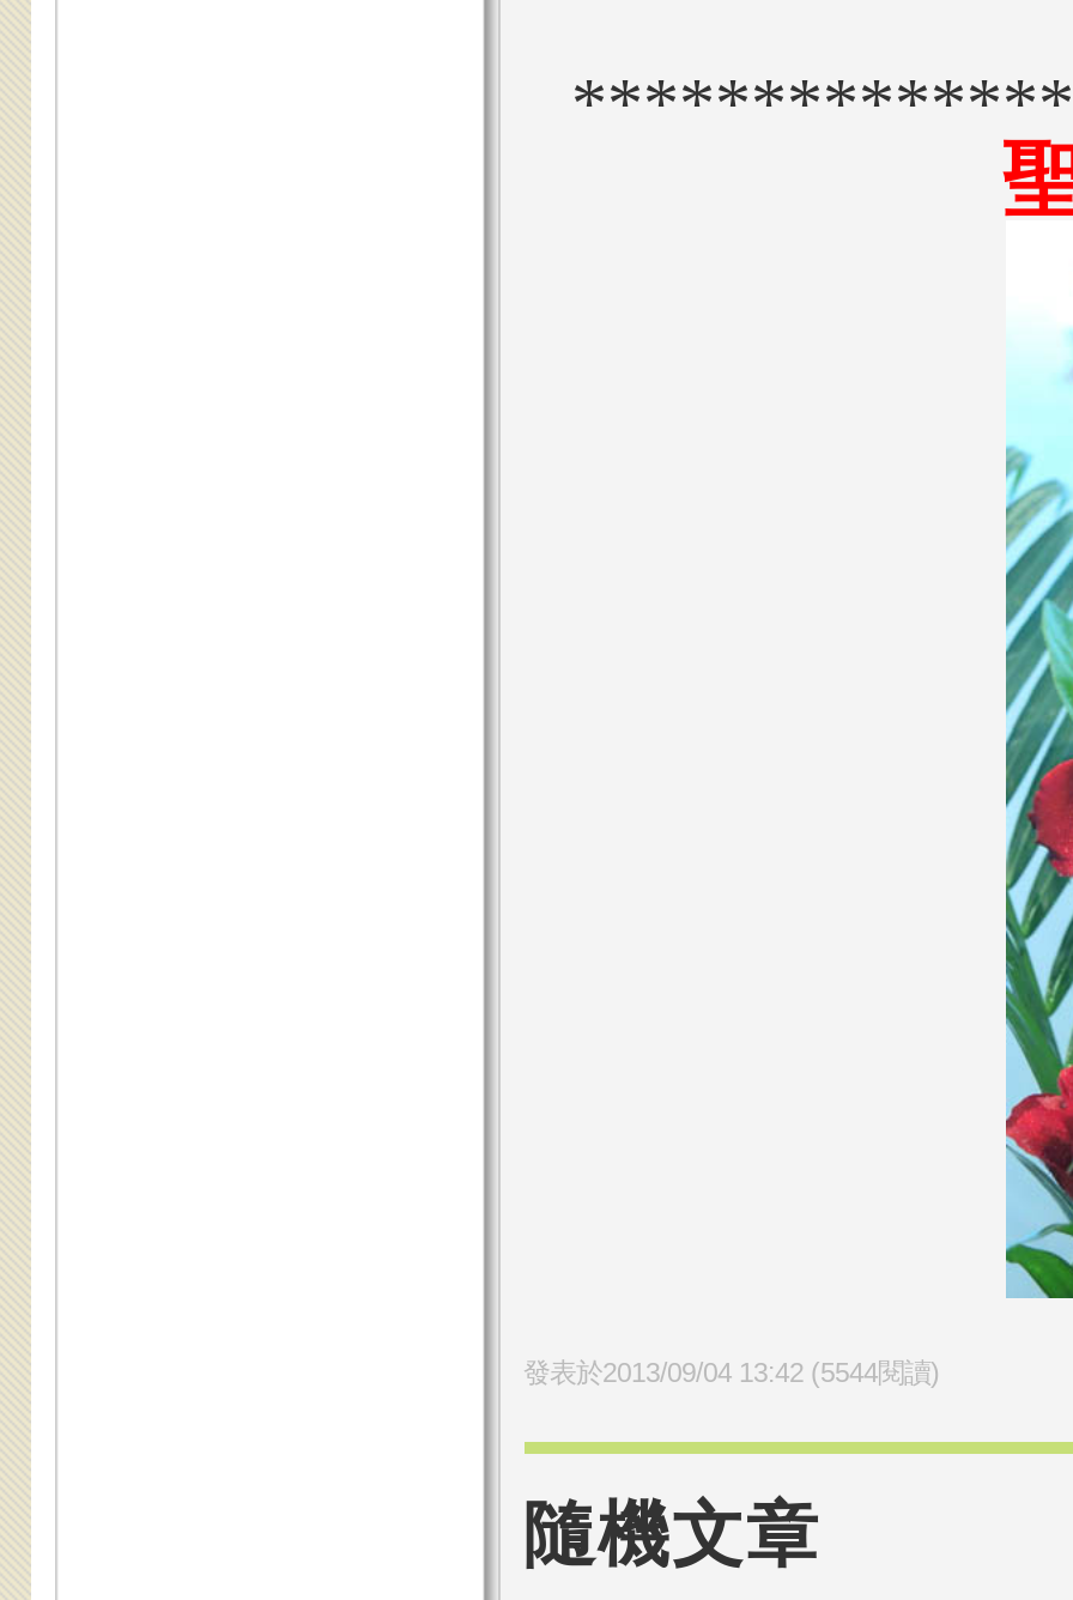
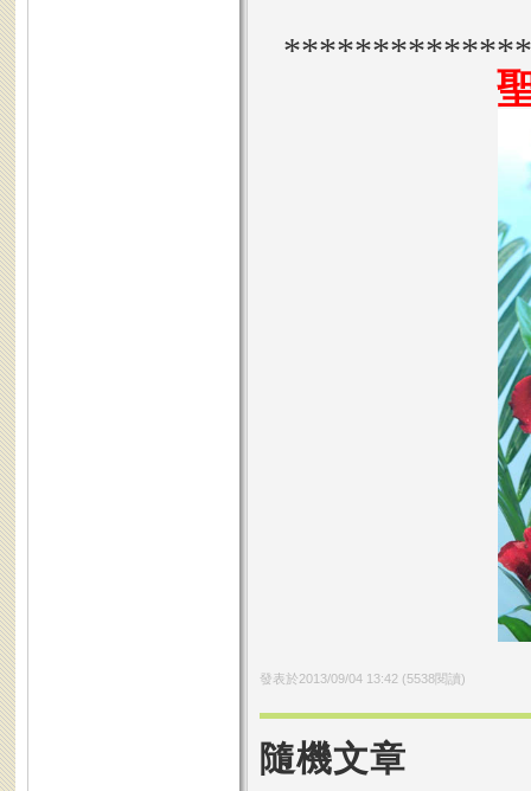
- 發表於2013/09/04 13:42 (5544閱讀)
+ 發表於2013/09/04 13:42 (5538閱讀)
